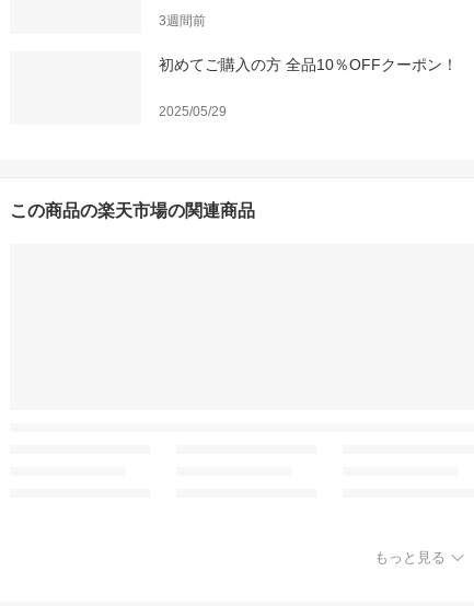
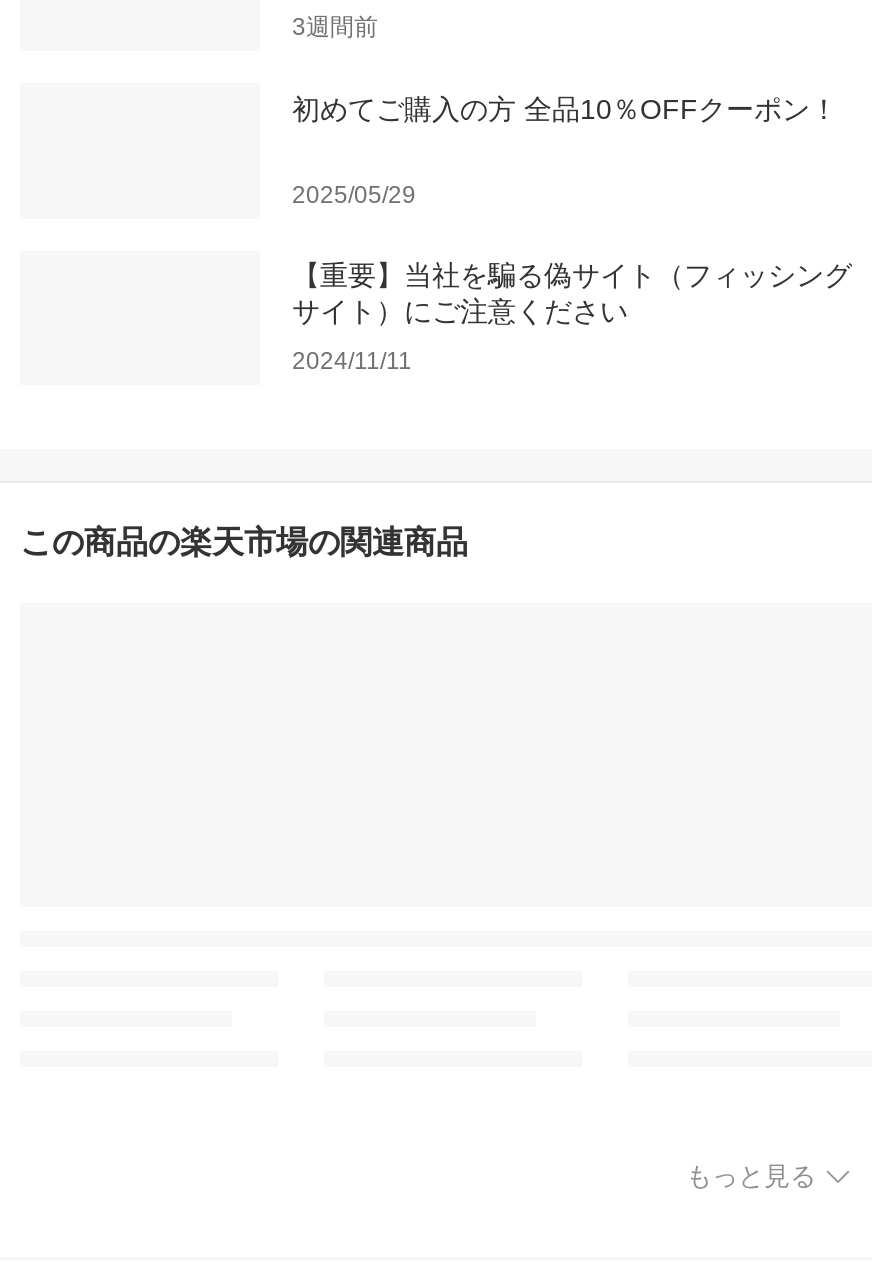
+ 【重要】当社を騙る偽サイト（フィッシング
+ サイト）にご注意ください
+ 2024/11/11
